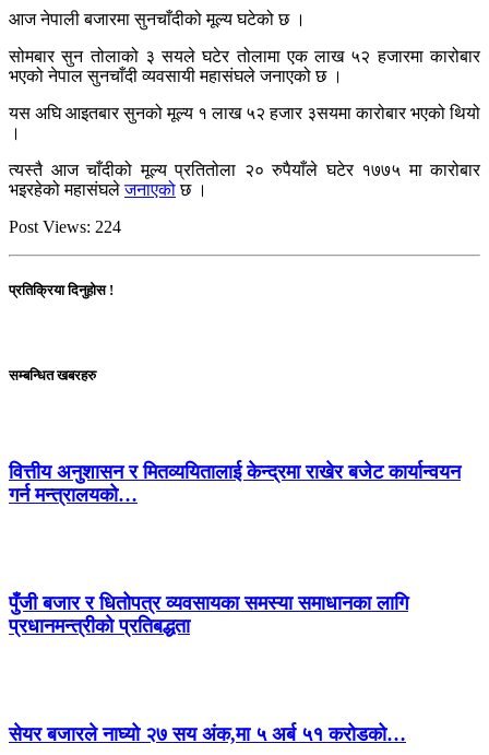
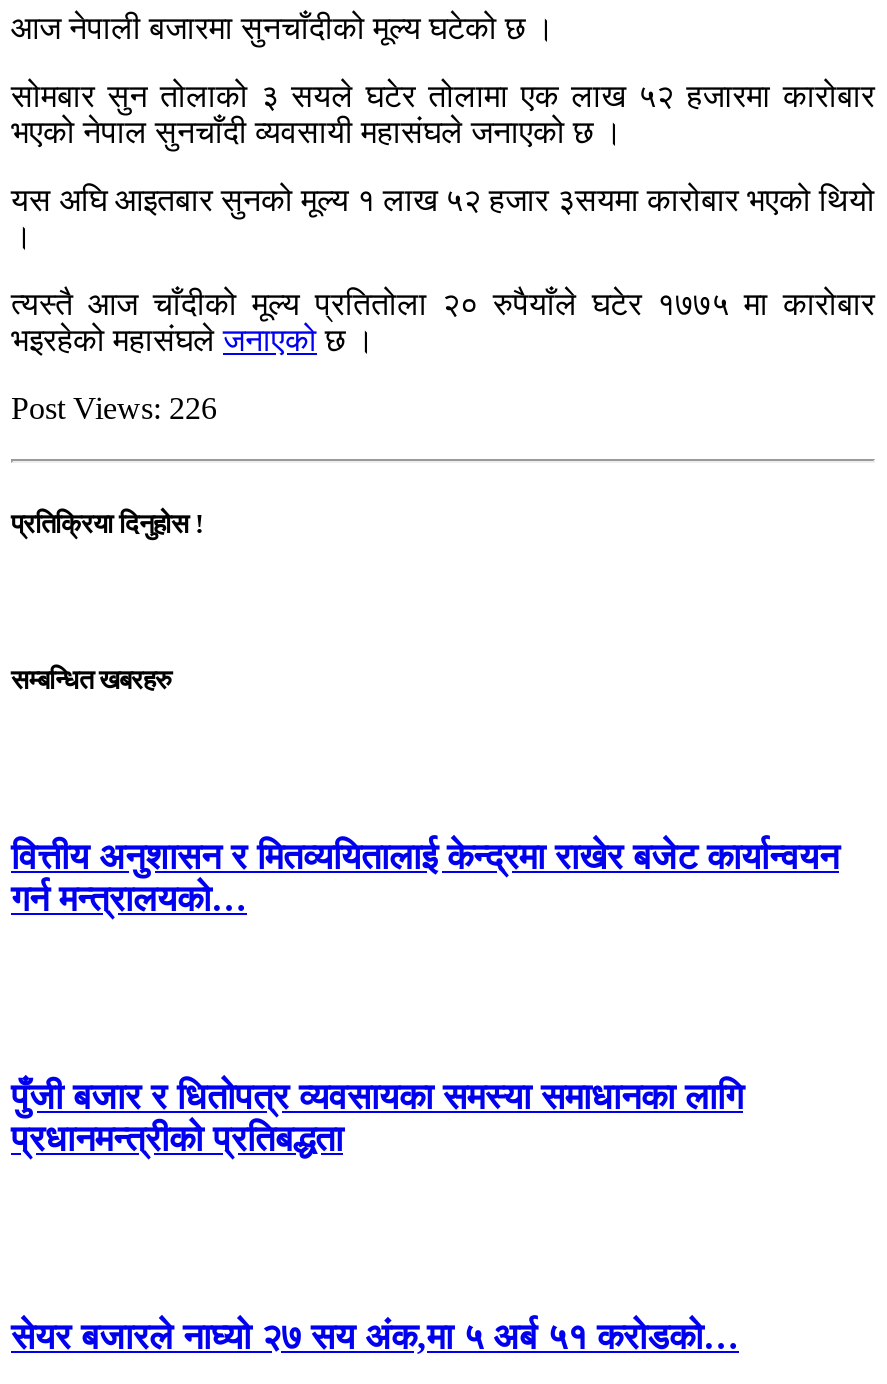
- Post Views: 224
+ Post Views: 226
